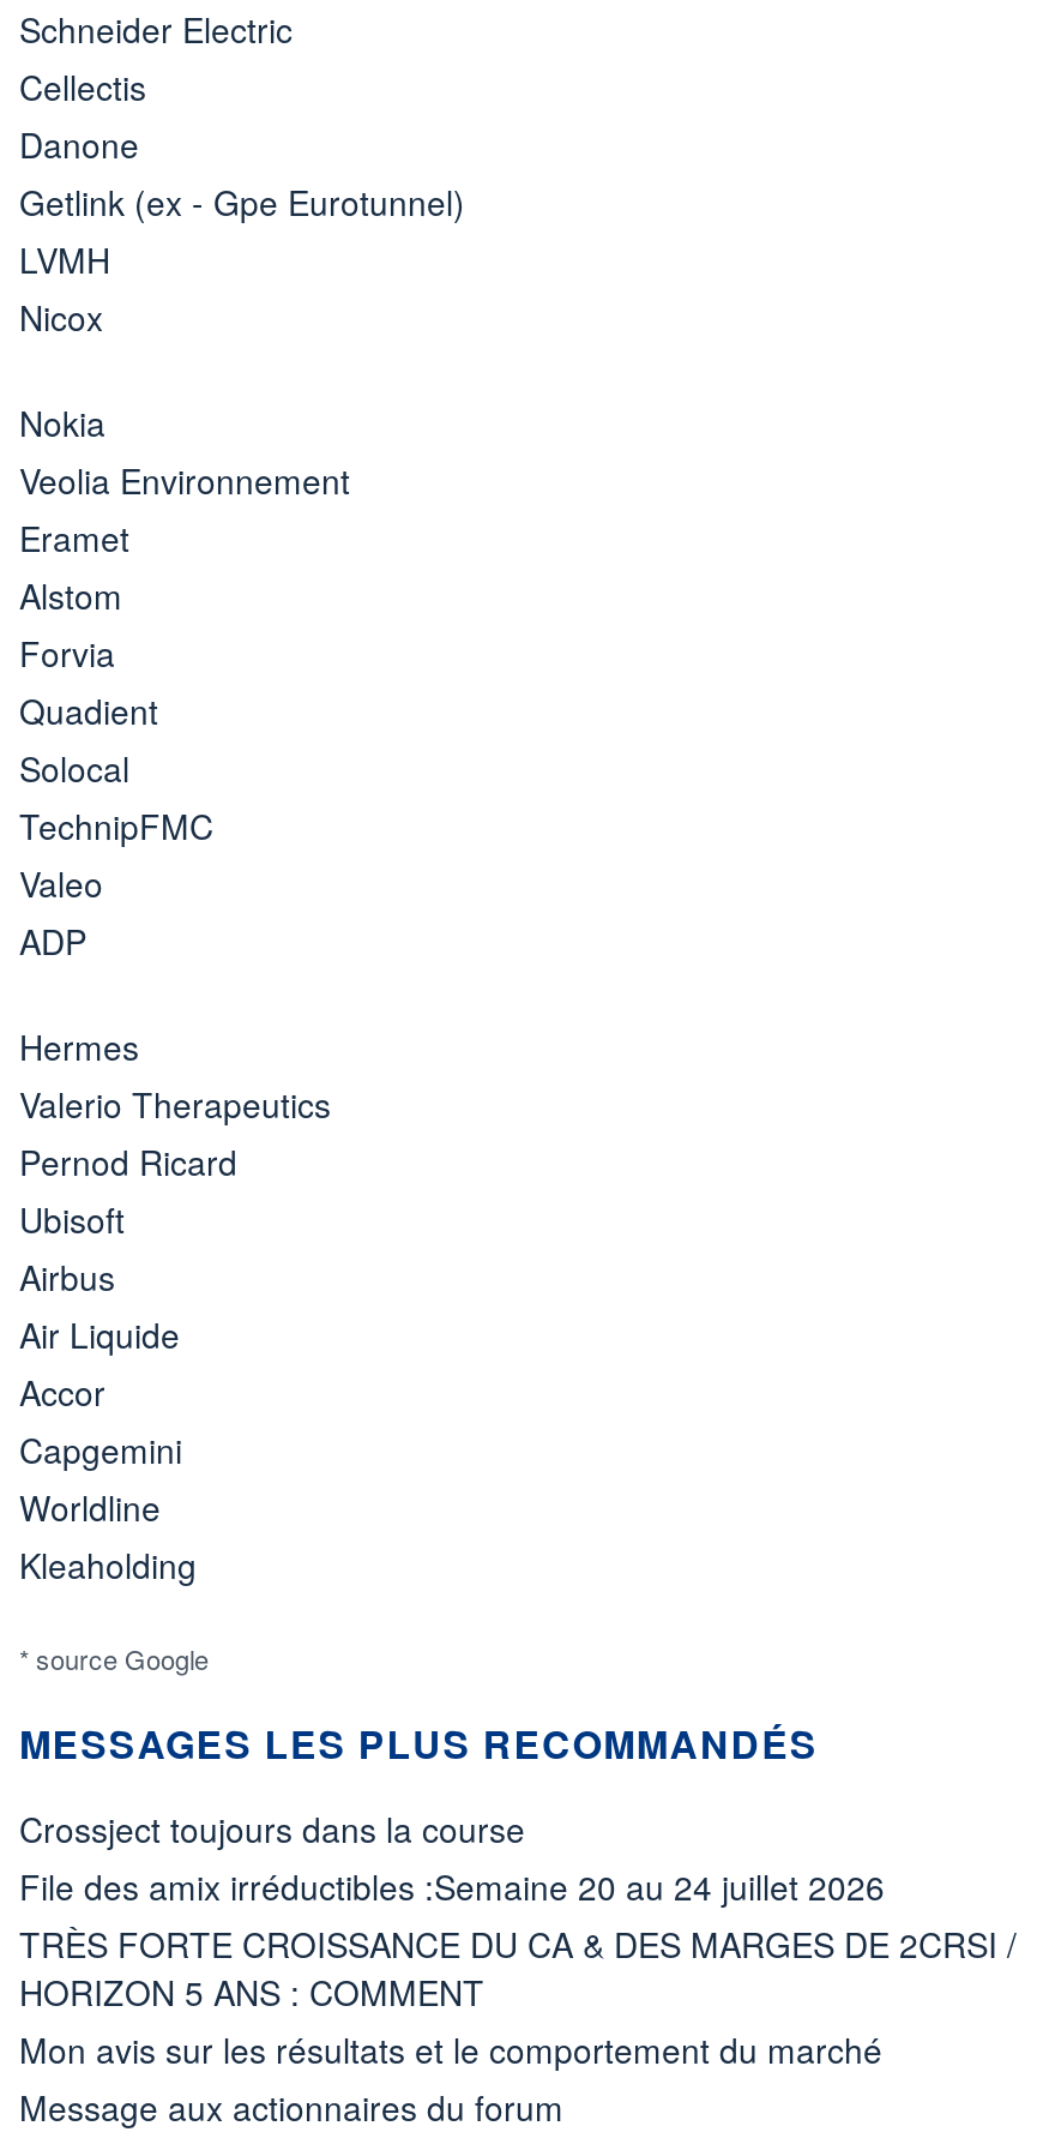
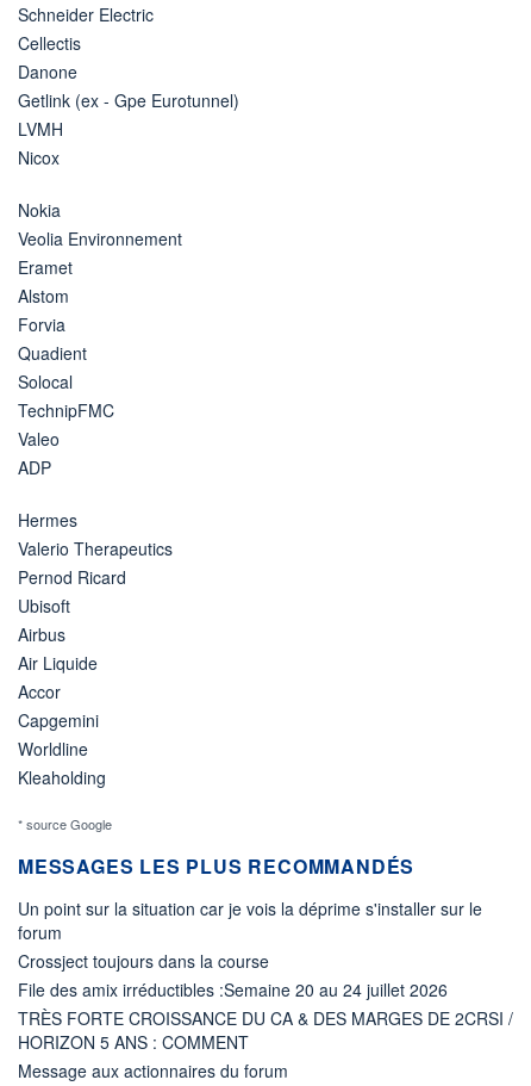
+ Un point sur la situation car je vois la déprime s'installer sur le
+ forum

moved down: Crossject toujours dans la course | File des amix irréductibles :Semaine 20 au 24 juillet 2026 | TRÈS FORTE CROISSANCE DU CA & DES MARGES DE 2CRSI / | HORIZON 5 ANS : COMMENT

- Mon avis sur les résultats et le comportement du marché
